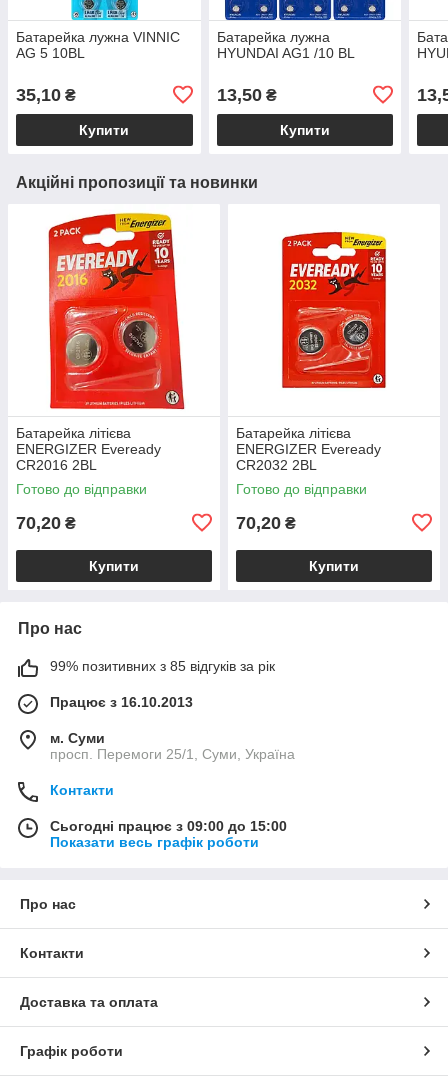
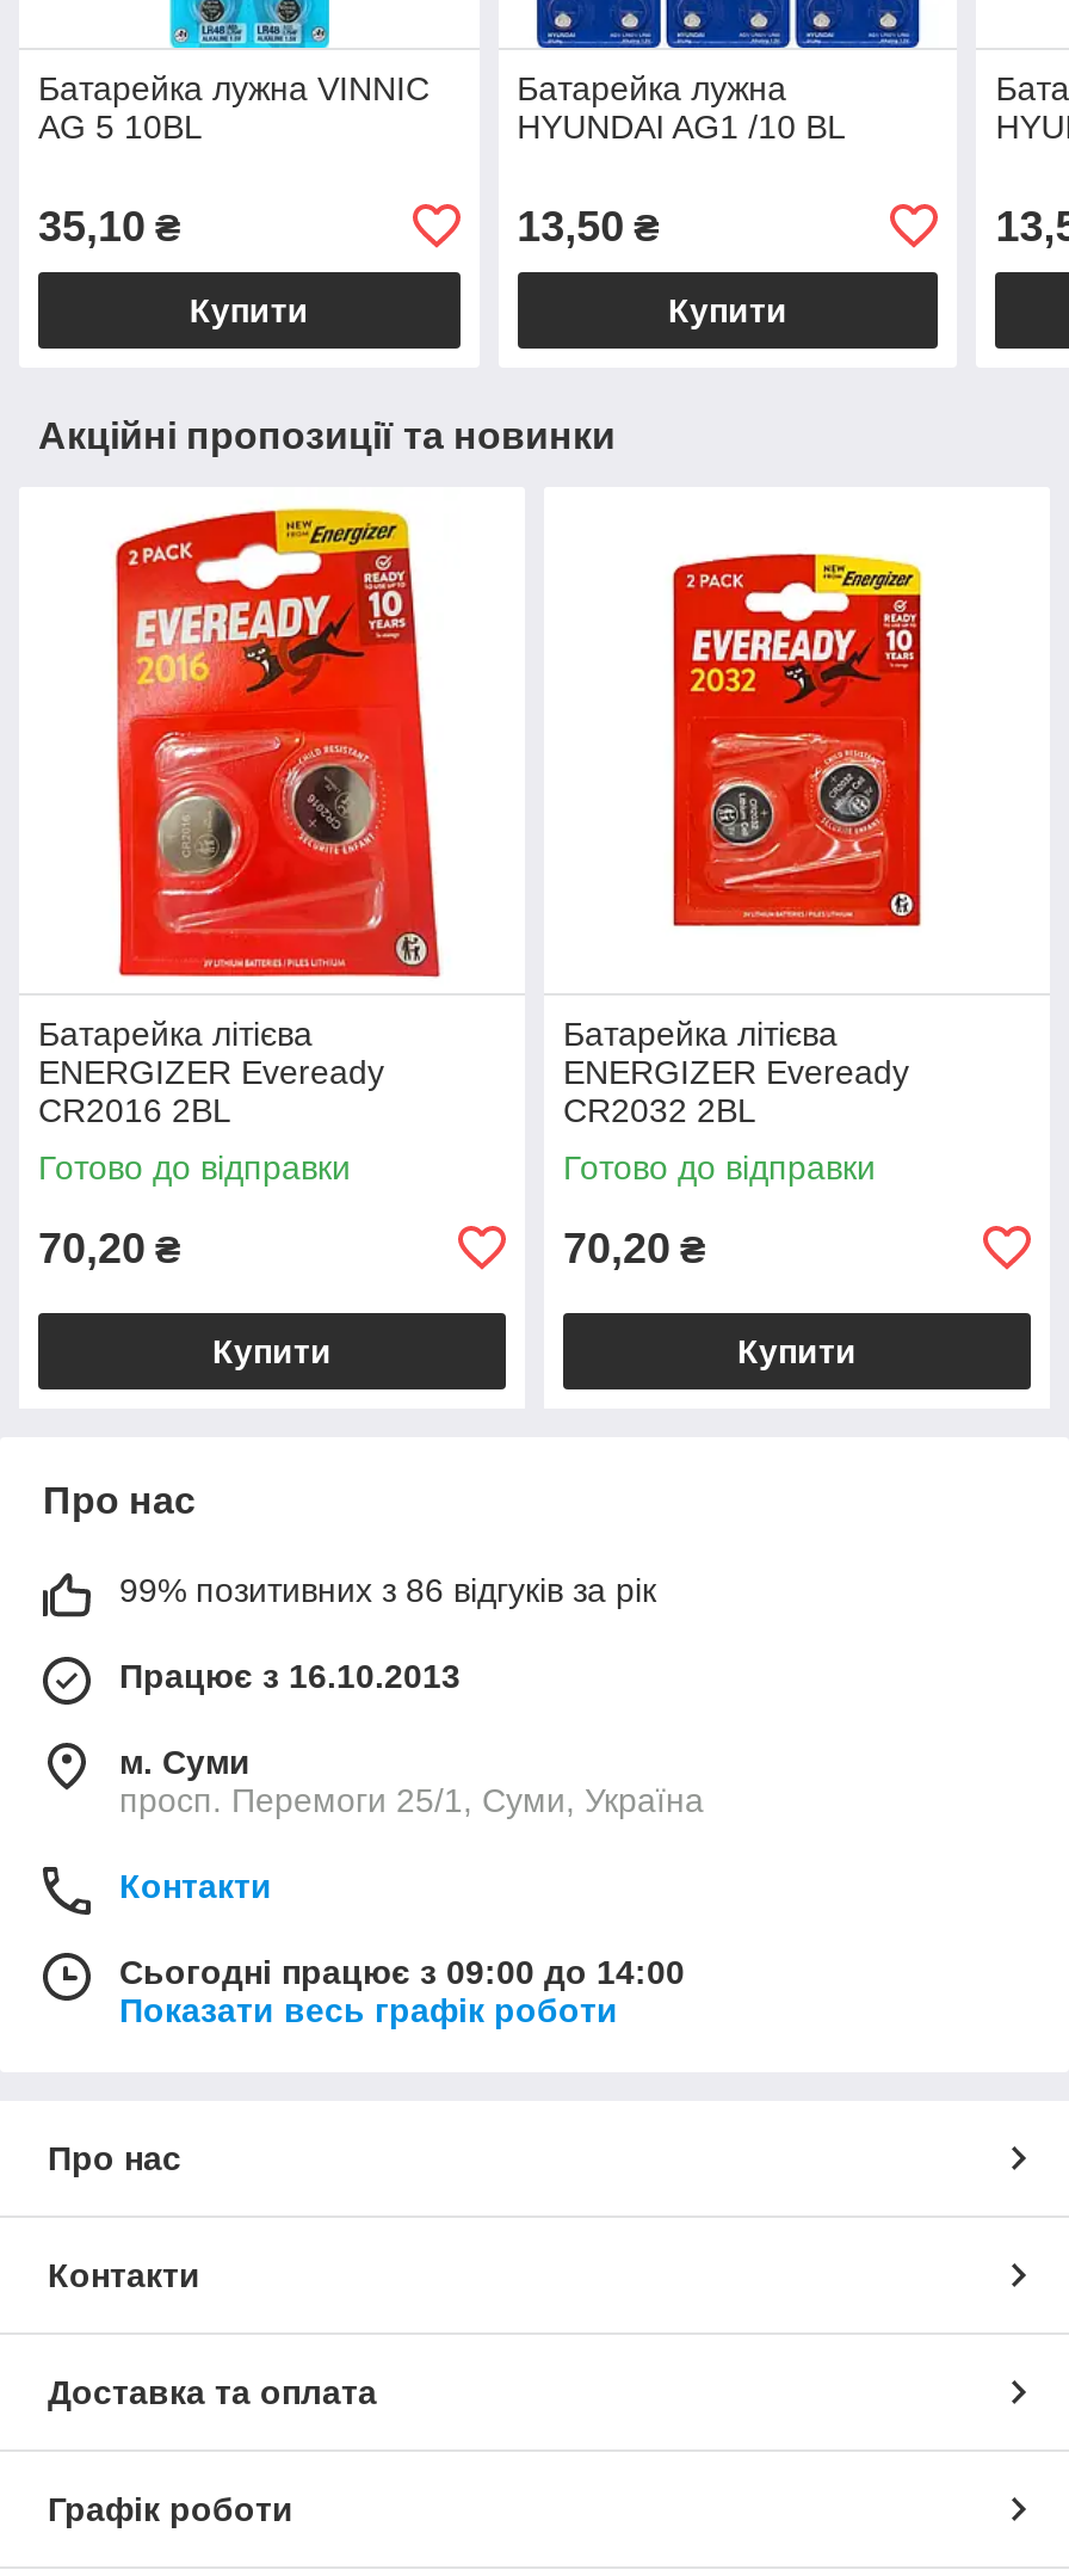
- 99% позитивних з 85 відгуків за рік
+ 99% позитивних з 86 відгуків за рік

- Сьогодні працює з 09:00 до 15:00
+ Сьогодні працює з 09:00 до 14:00
